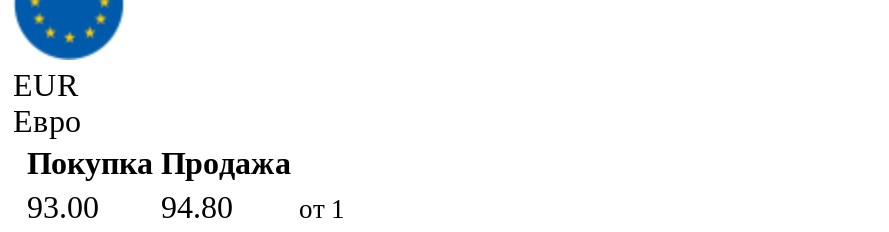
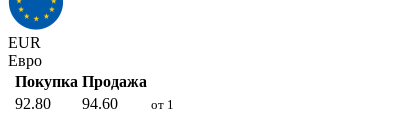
- 93.00
+ 92.80

- 94.80
+ 94.60
